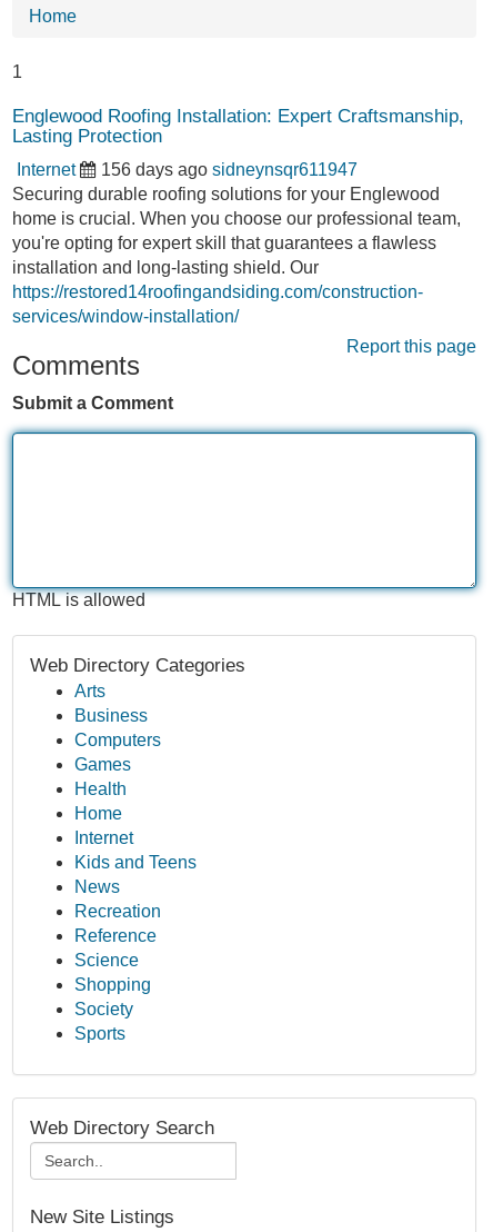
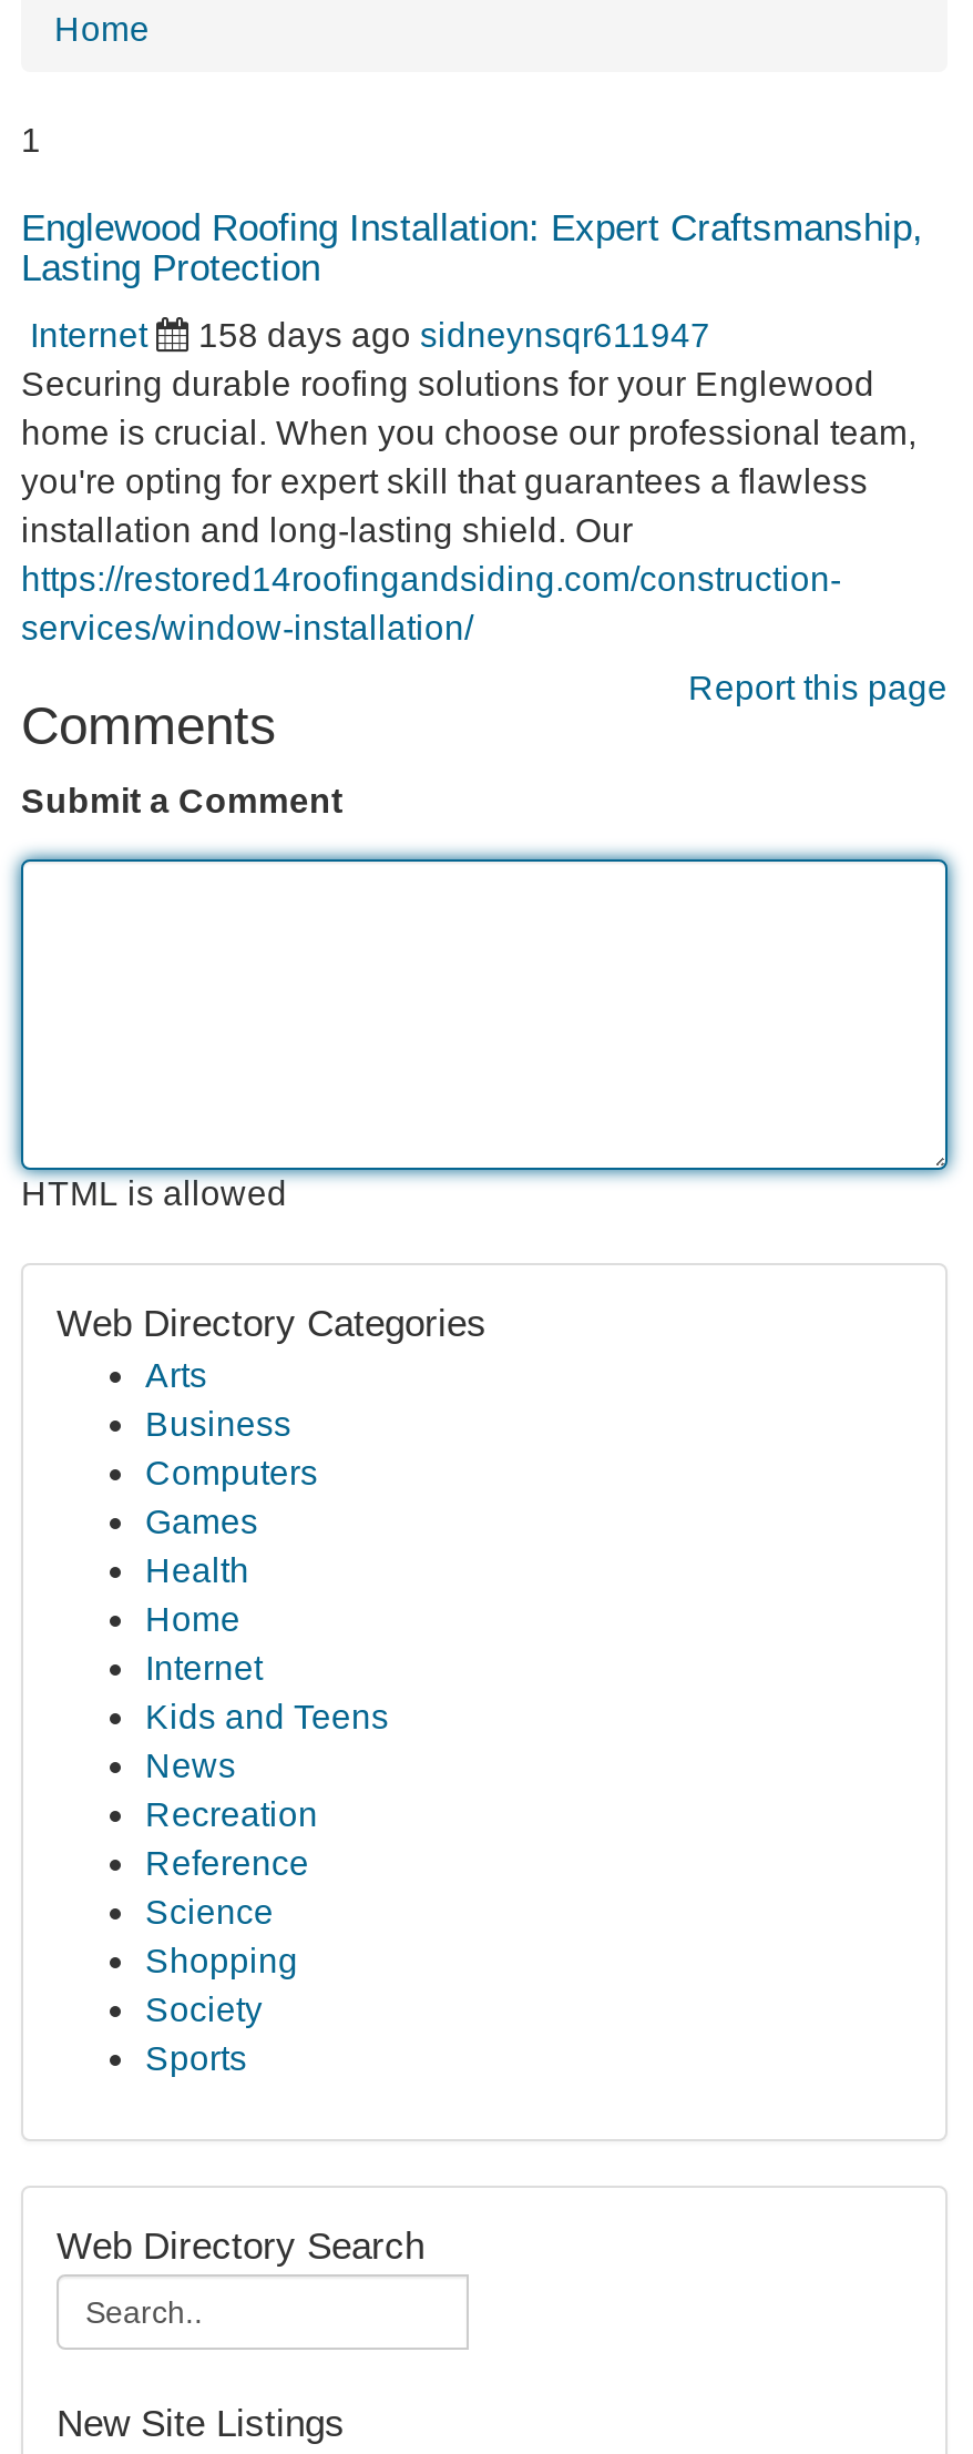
- 156 days ago sidneynsqr611947
+ 158 days ago sidneynsqr611947
